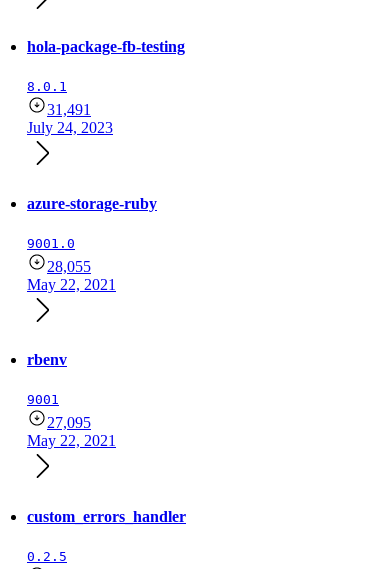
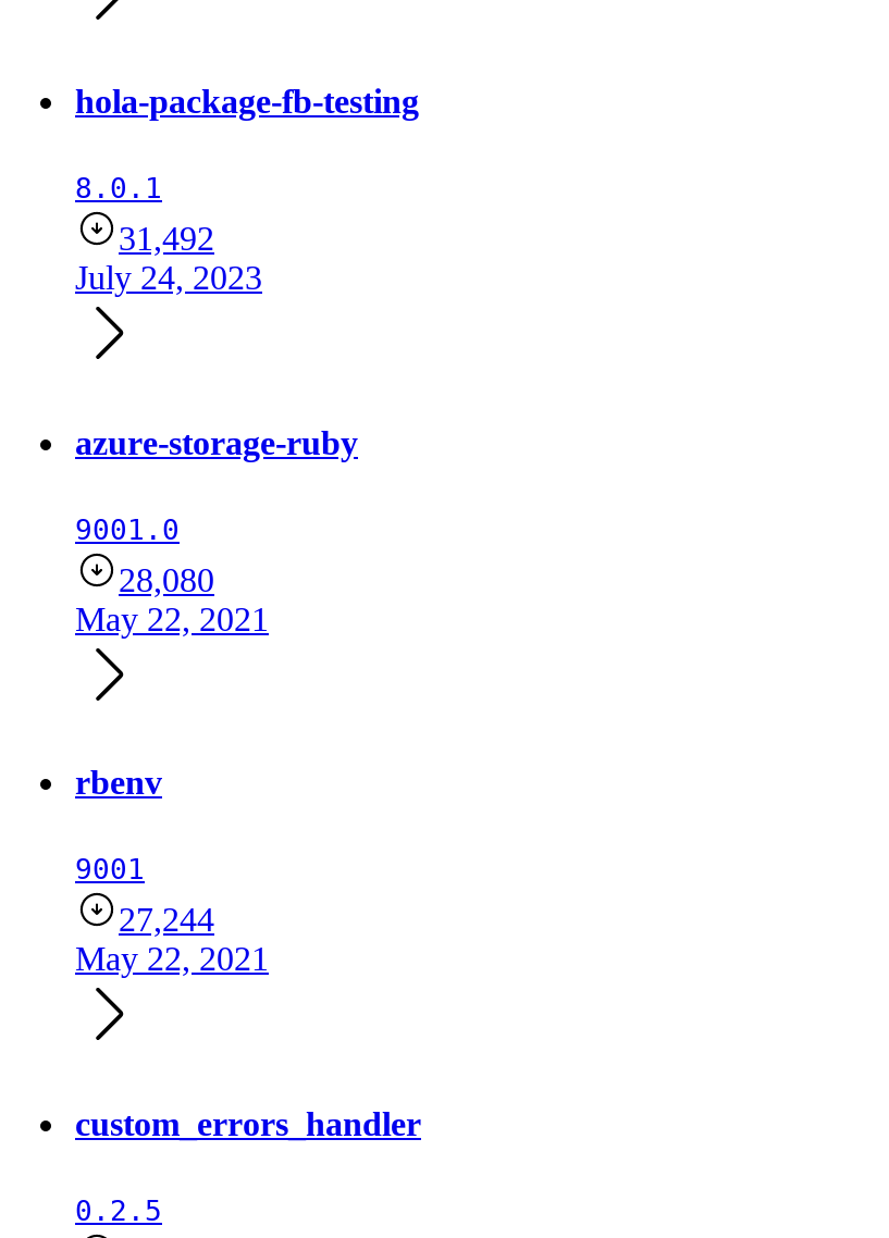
- 31,491
+ 31,492

- 28,055
+ 28,080

- 27,095
+ 27,244
